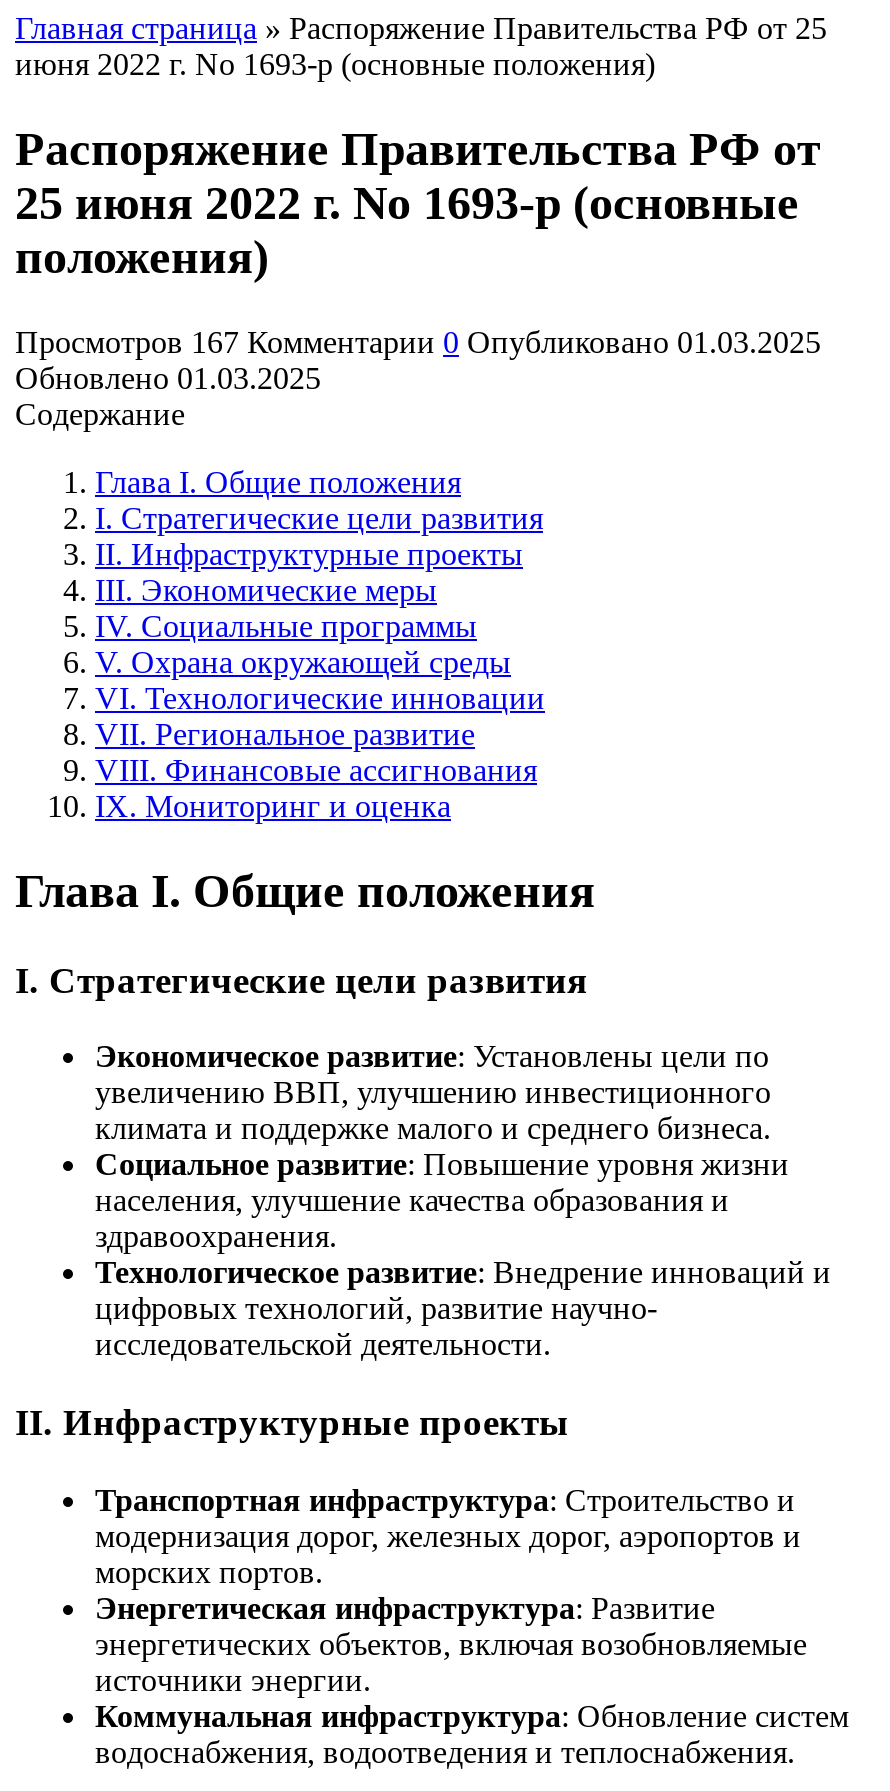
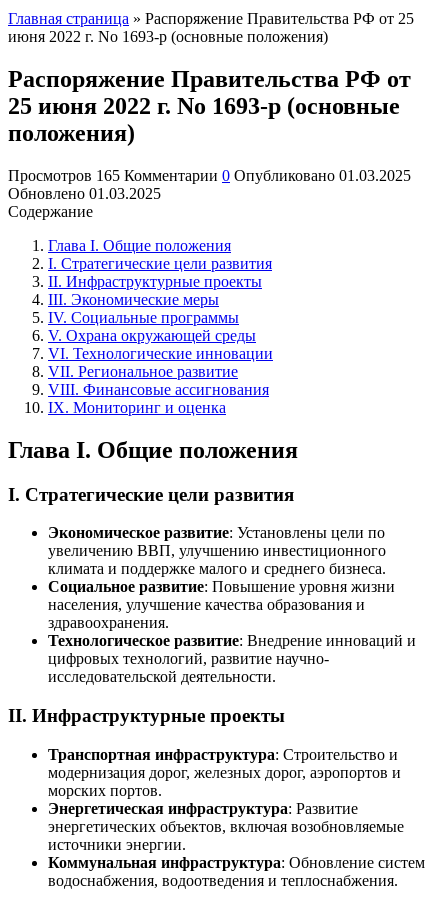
- Просмотров 167 Комментарии 0 Опубликовано 01.03.2025
+ Просмотров 165 Комментарии 0 Опубликовано 01.03.2025
